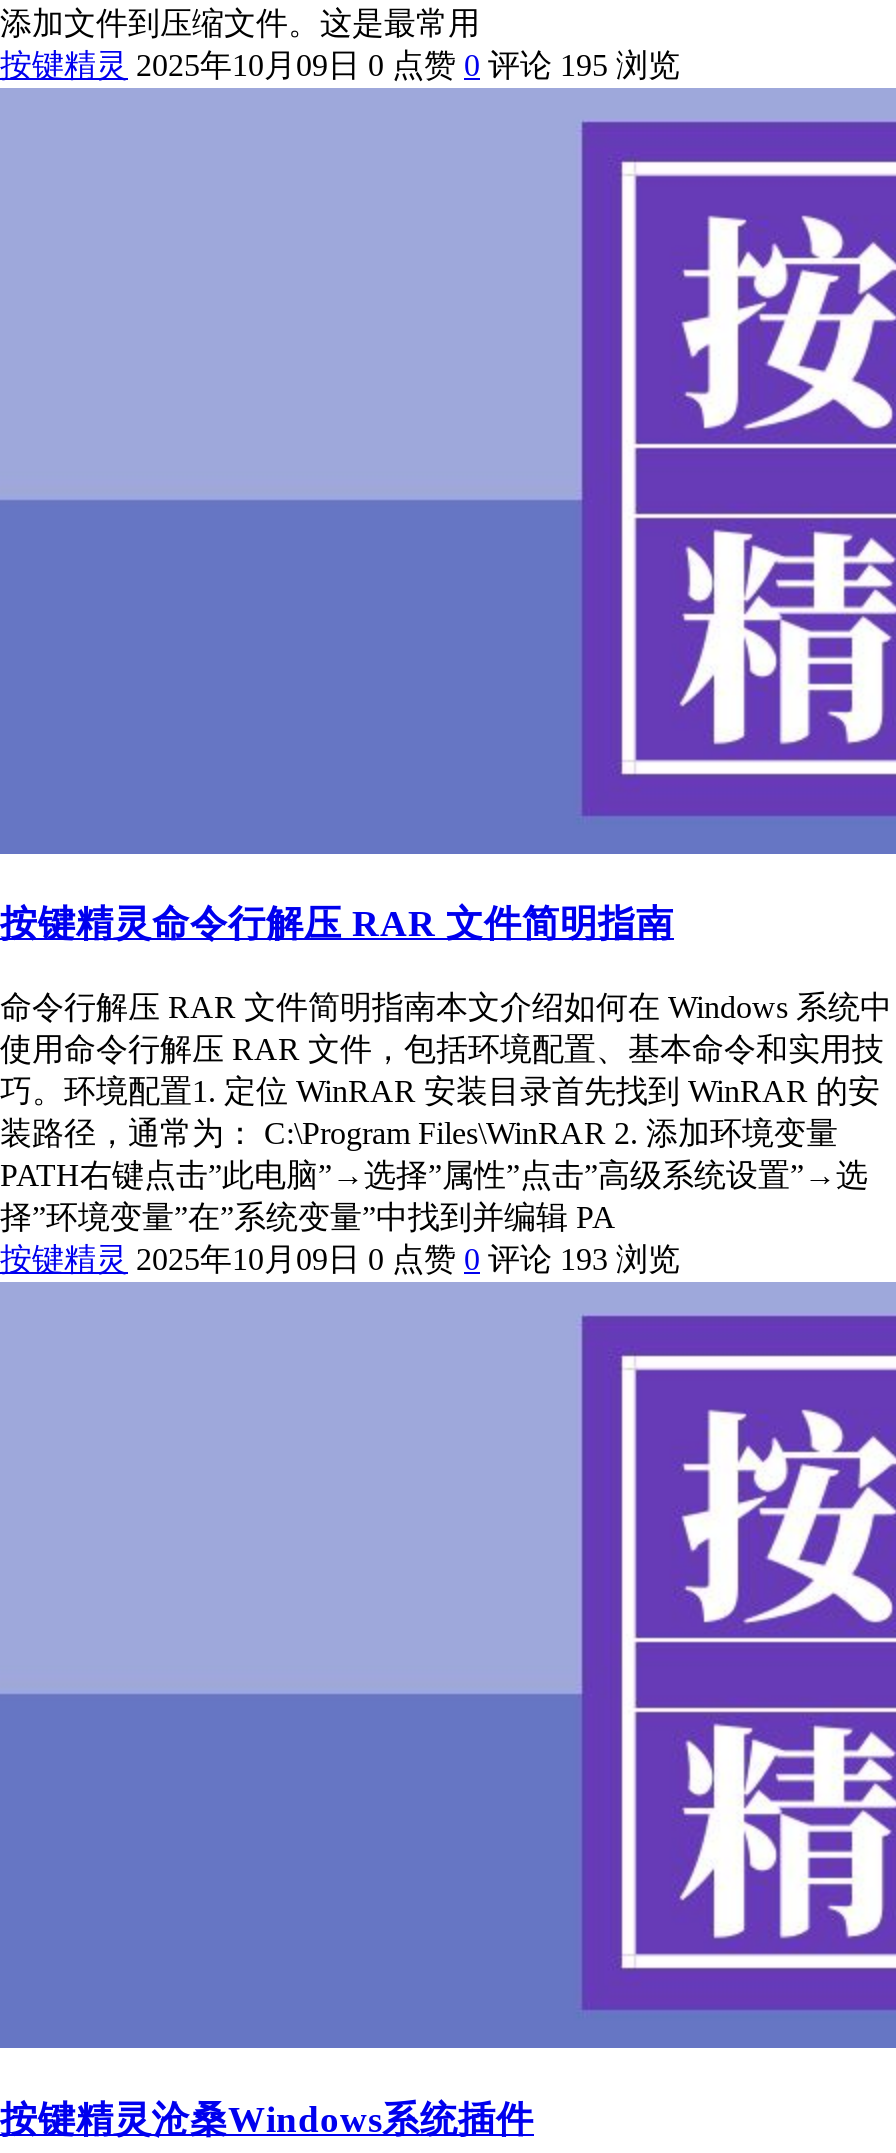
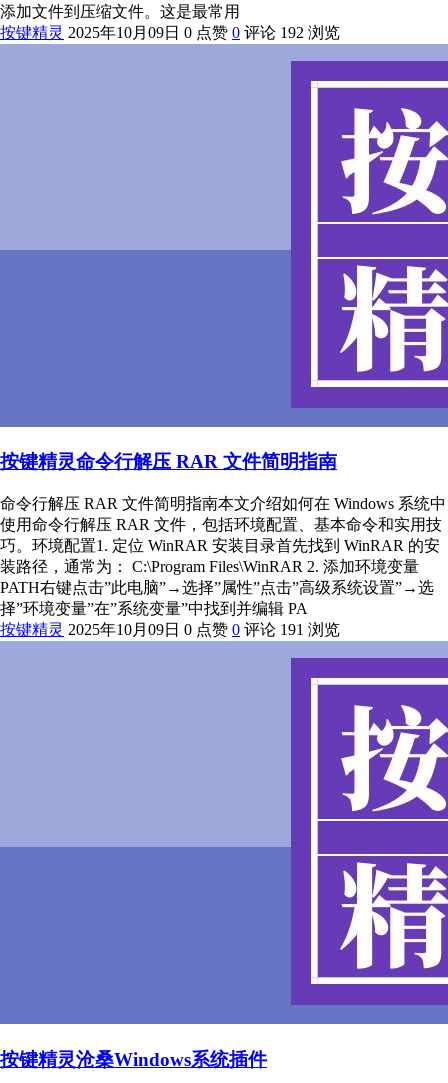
- 按键精灵 2025年10月09日 0 点赞 0评论 195 浏览
+ 按键精灵 2025年10月09日 0 点赞 0评论 192 浏览

- 按键精灵 2025年10月09日 0 点赞 0评论 193 浏览
+ 按键精灵 2025年10月09日 0 点赞 0评论 191 浏览
